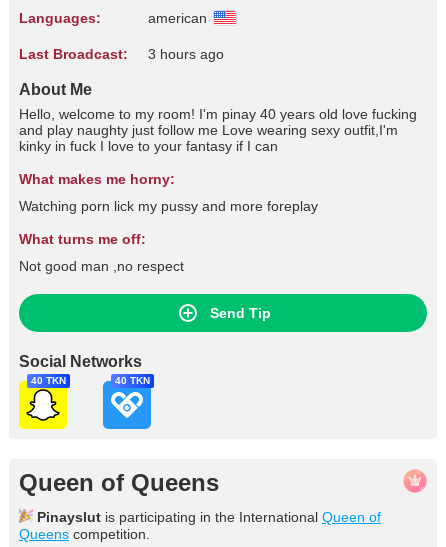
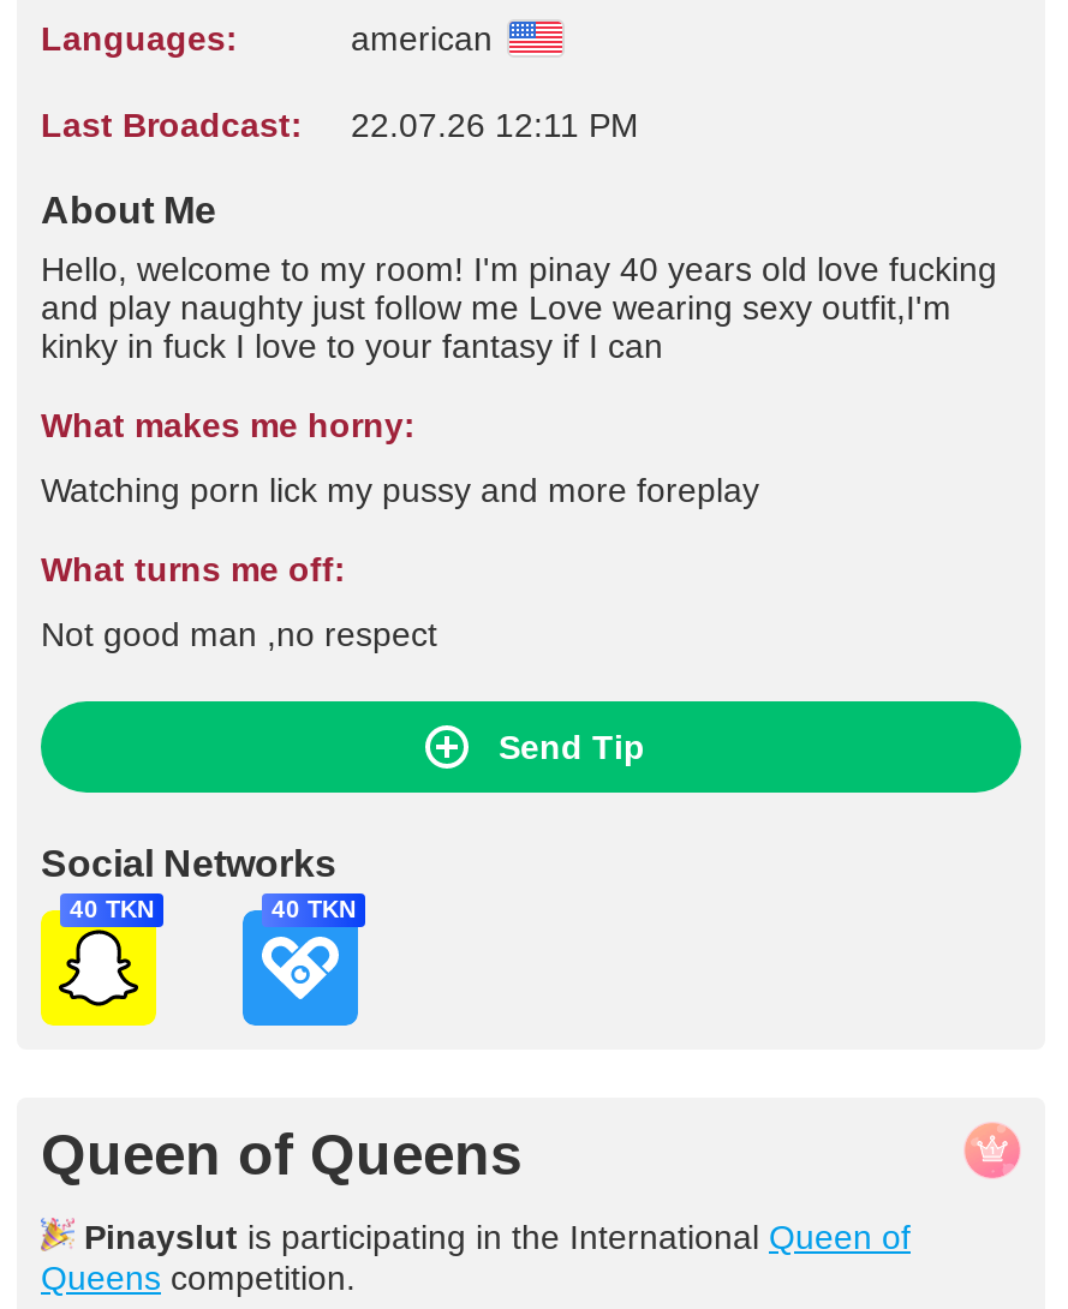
- Last Broadcast: 3 hours ago
+ Last Broadcast: 22.07.26 12:11 PM
